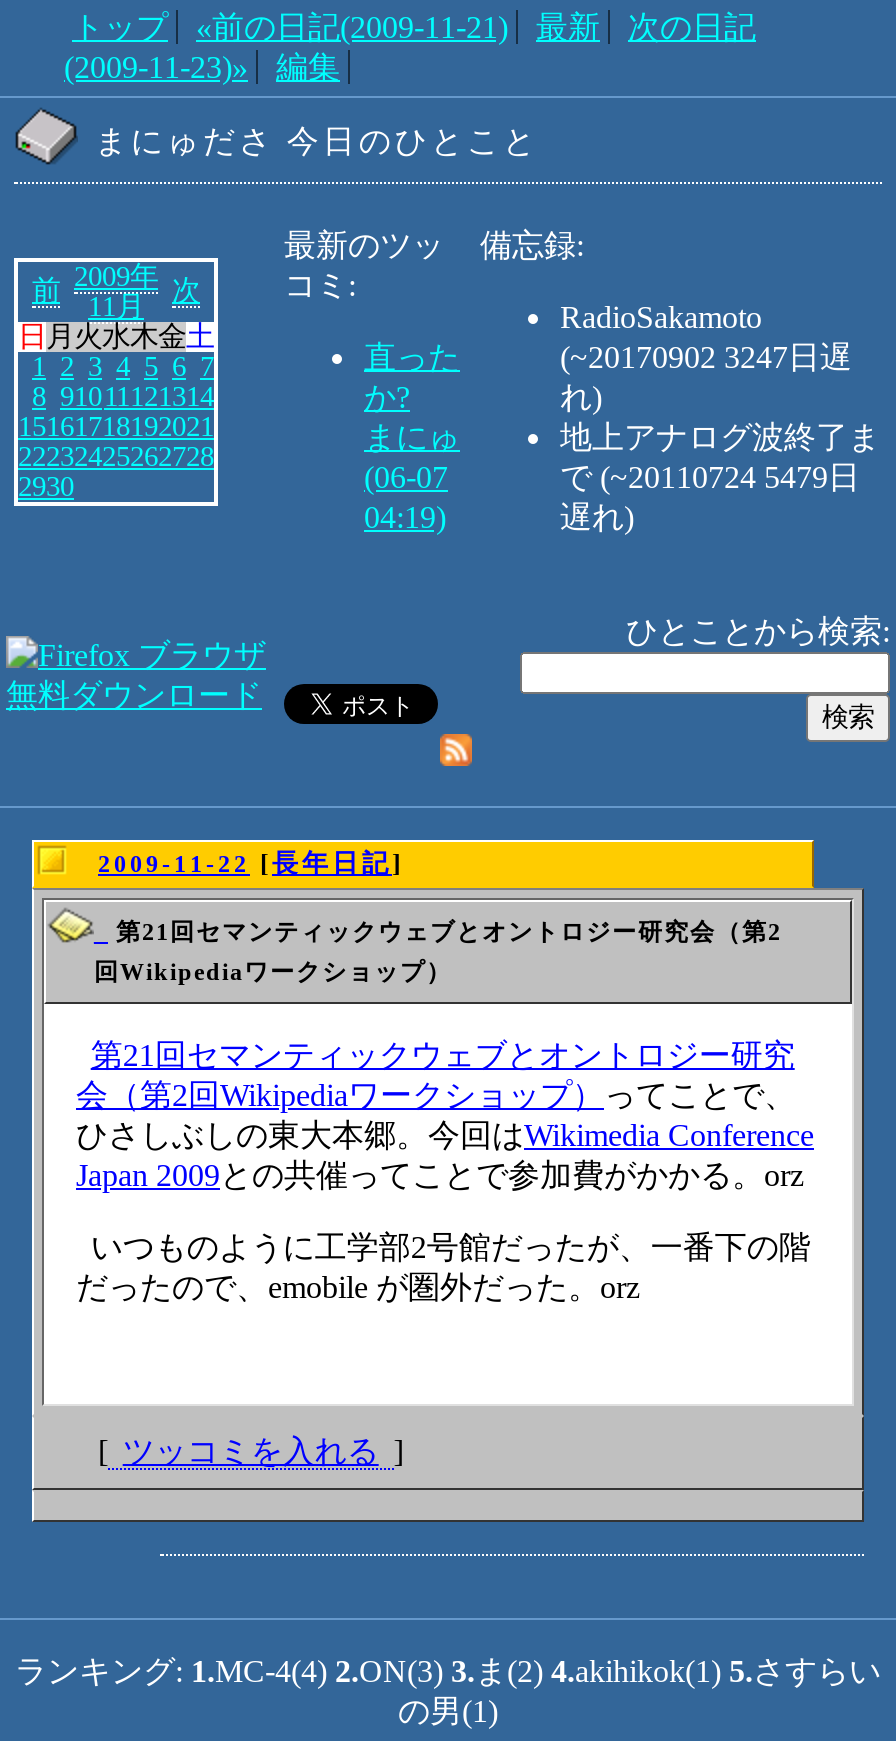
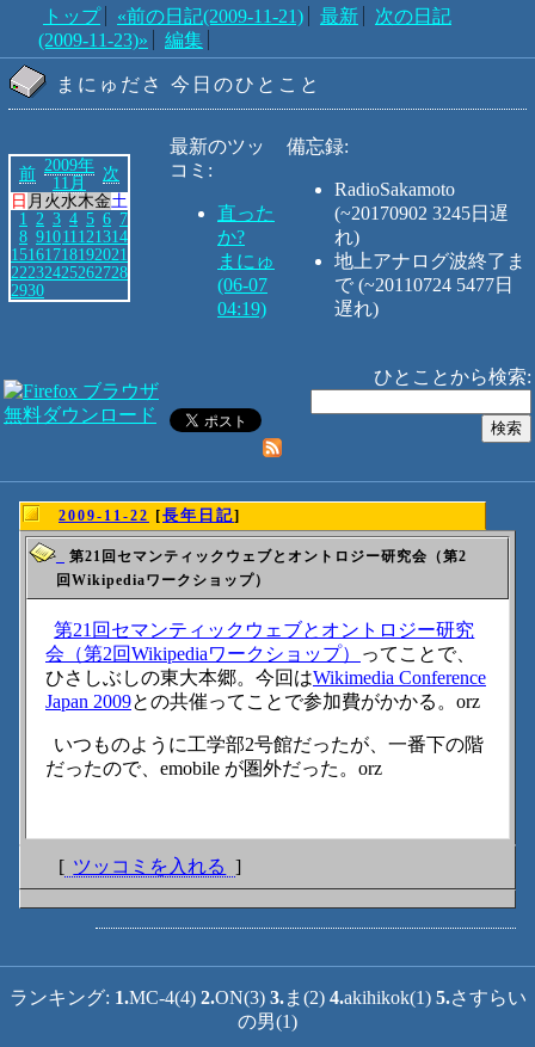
- (~20170902 3247日遅
+ (~20170902 3245日遅

- で (~20110724 5479日
+ で (~20110724 5477日
